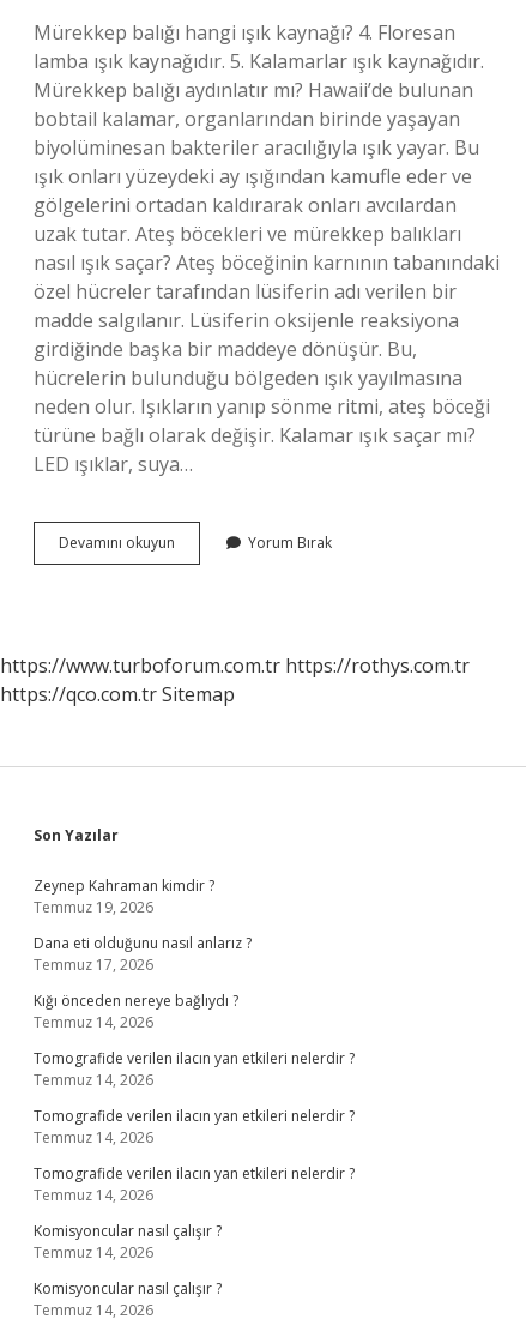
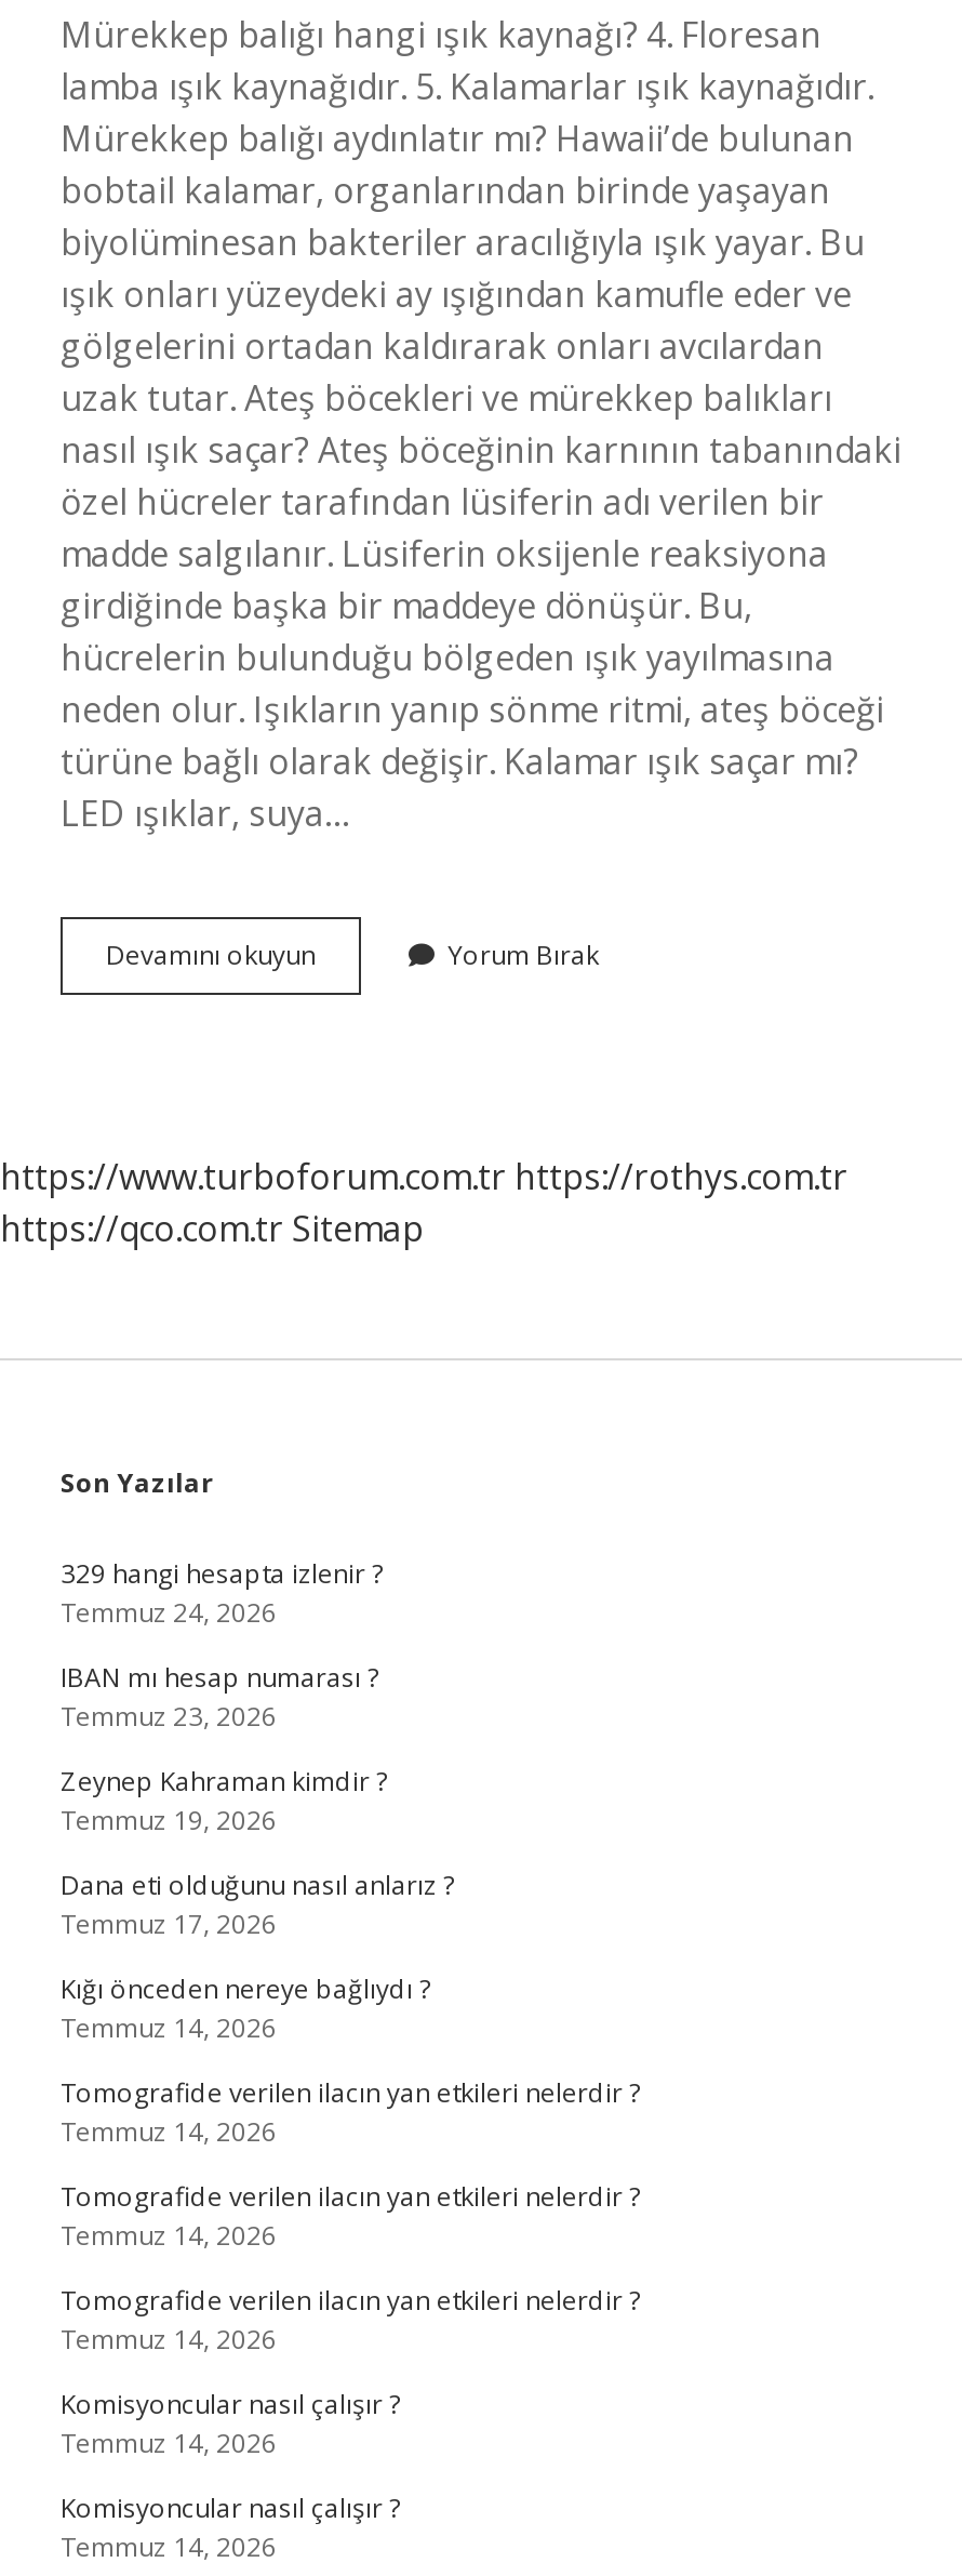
+ 329 hangi hesapta izlenir ?
+ Temmuz 24, 2026
+ IBAN mı hesap numarası ?
+ Temmuz 23, 2026
